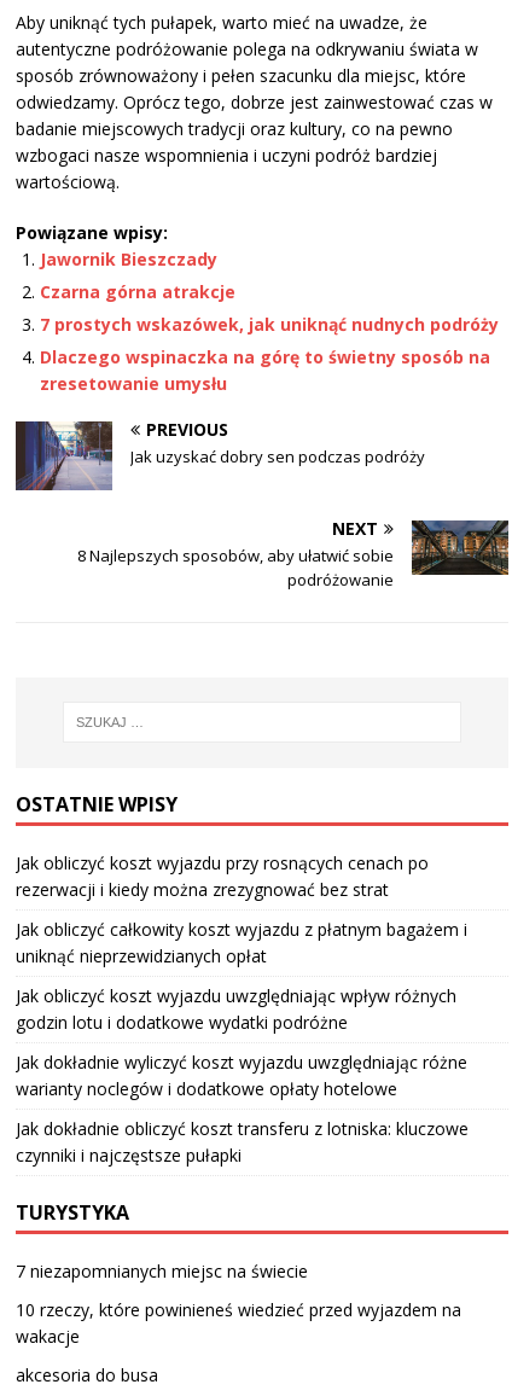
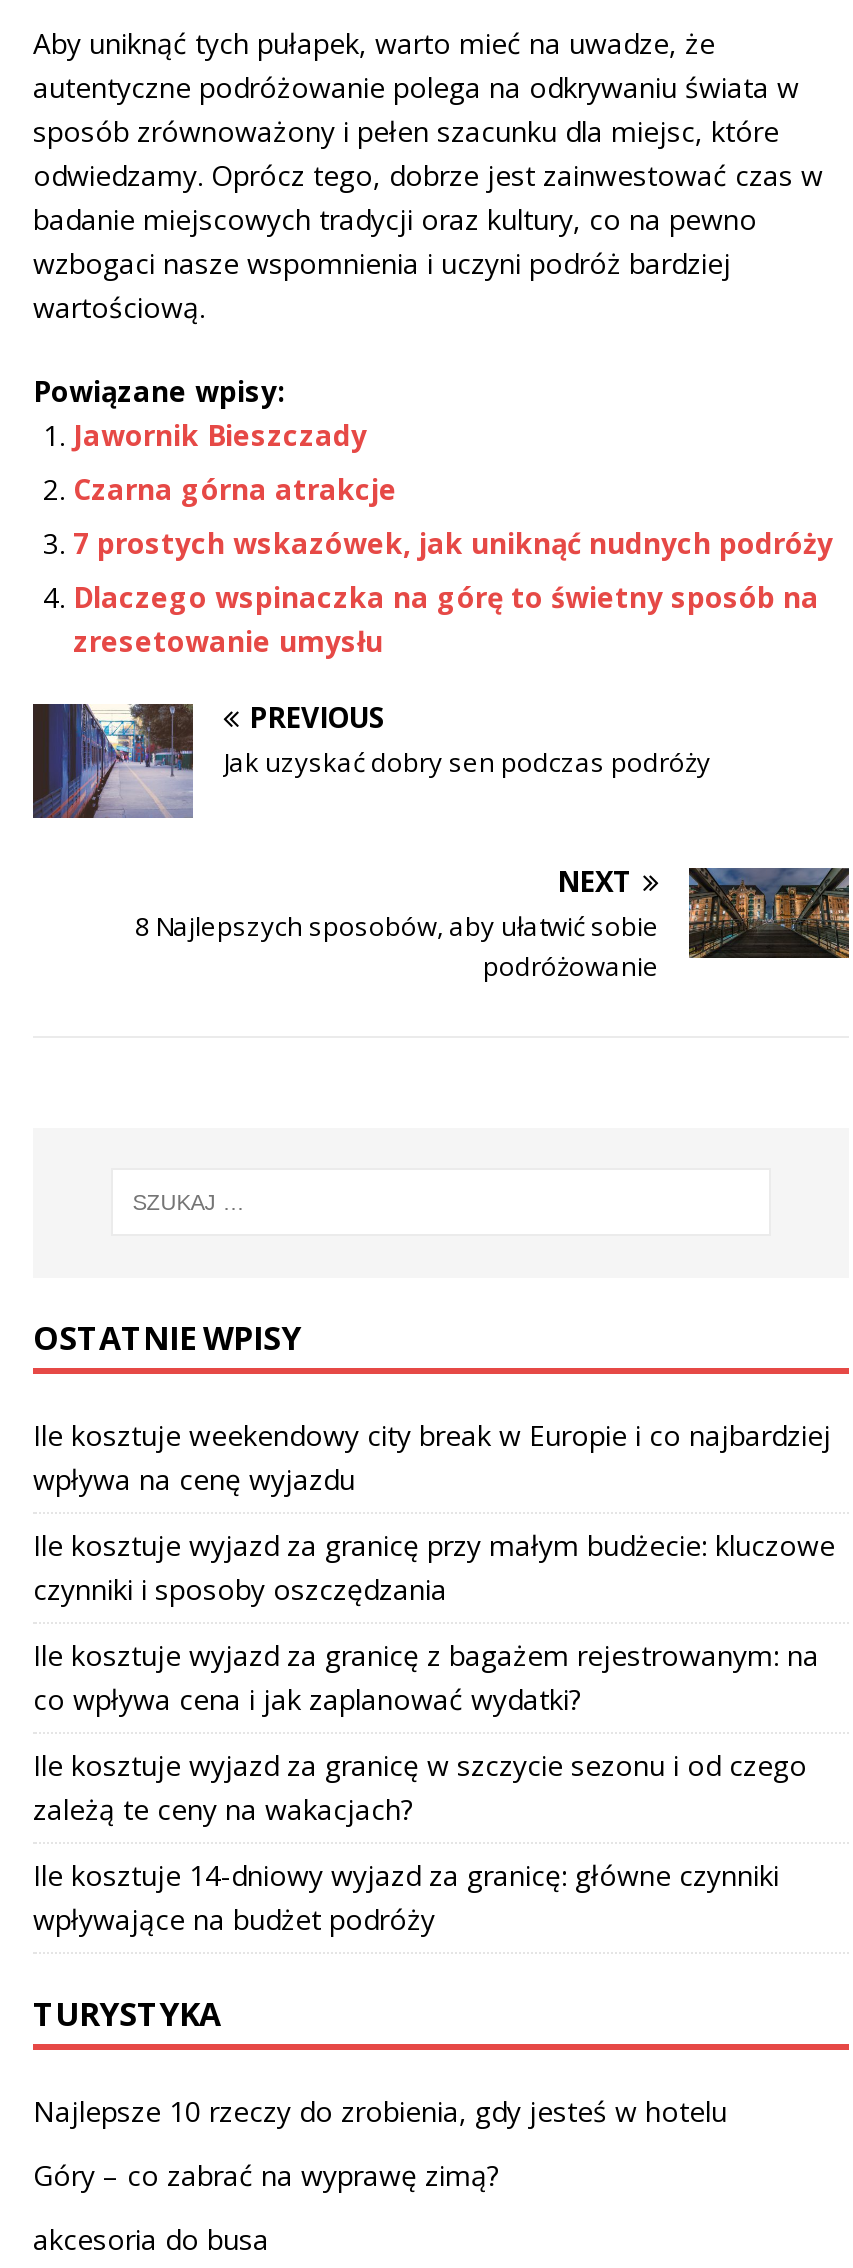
- Jak obliczyć koszt wyjazdu przy rosnących cenach po
- rezerwacji i kiedy można zrezygnować bez strat
+ Ile kosztuje weekendowy city break w Europie i co najbardziej
+ wpływa na cenę wyjazdu

- Jak obliczyć całkowity koszt wyjazdu z płatnym bagażem i
- uniknąć nieprzewidzianych opłat
+ Ile kosztuje wyjazd za granicę przy małym budżecie: kluczowe
+ czynniki i sposoby oszczędzania

- Jak obliczyć koszt wyjazdu uwzględniając wpływ różnych
- godzin lotu i dodatkowe wydatki podróżne
+ Ile kosztuje wyjazd za granicę z bagażem rejestrowanym: na
+ co wpływa cena i jak zaplanować wydatki?

- Jak dokładnie wyliczyć koszt wyjazdu uwzględniając różne
- warianty noclegów i dodatkowe opłaty hotelowe
+ Ile kosztuje wyjazd za granicę w szczycie sezonu i od czego
+ zależą te ceny na wakacjach?

- Jak dokładnie obliczyć koszt transferu z lotniska: kluczowe
- czynniki i najczęstsze pułapki
+ Ile kosztuje 14-dniowy wyjazd za granicę: główne czynniki
+ wpływające na budżet podróży

- 7 niezapomnianych miejsc na świecie
+ Najlepsze 10 rzeczy do zrobienia, gdy jesteś w hotelu

- 10 rzeczy, które powinieneś wiedzieć przed wyjazdem na
- wakacje
+ Góry – co zabrać na wyprawę zimą?
